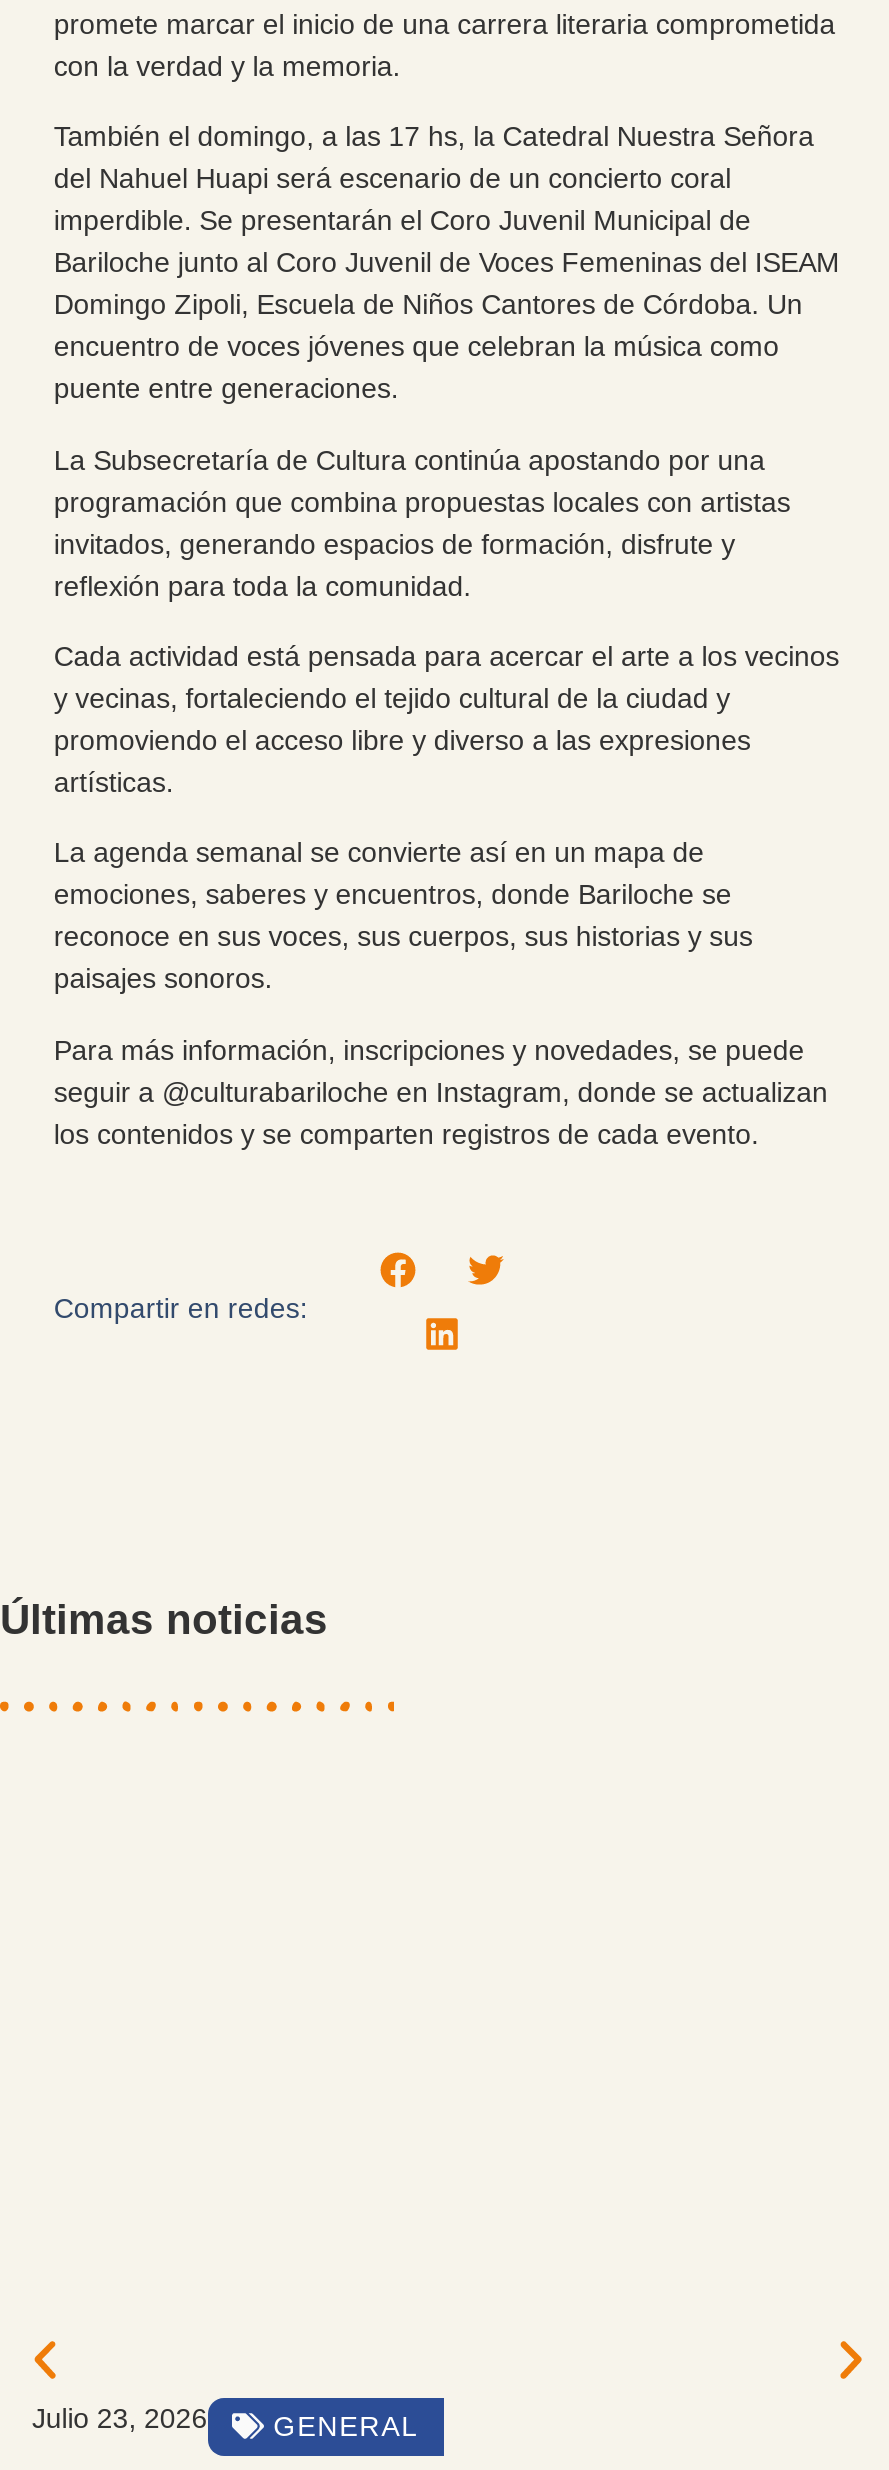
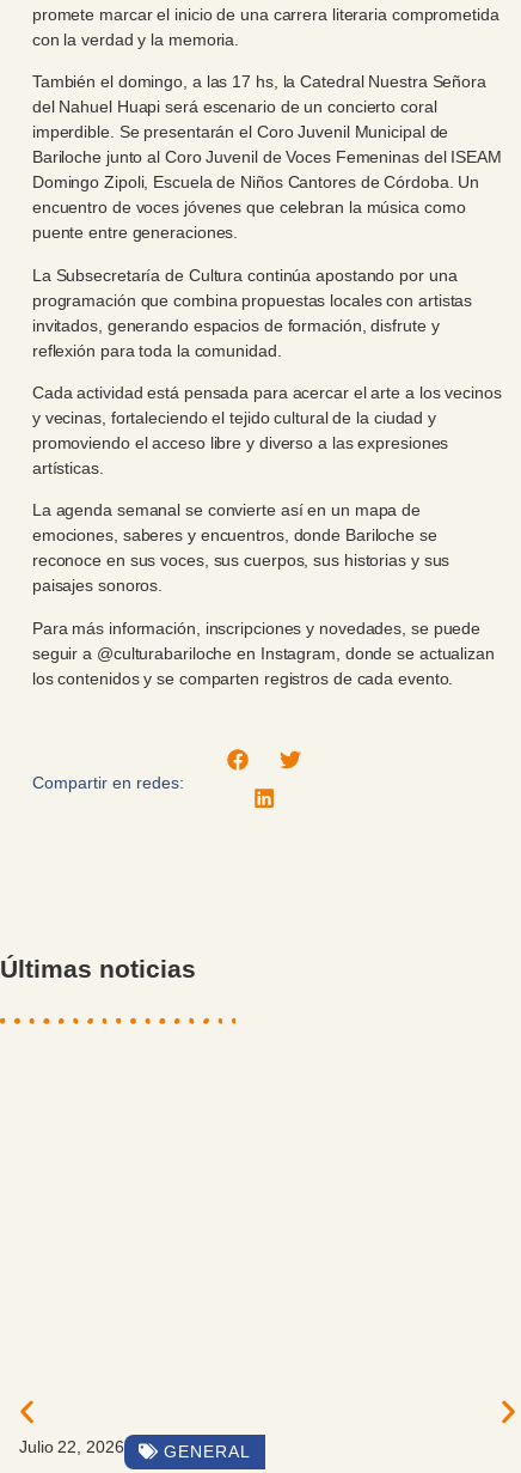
- Julio 23, 2026
+ Julio 22, 2026
